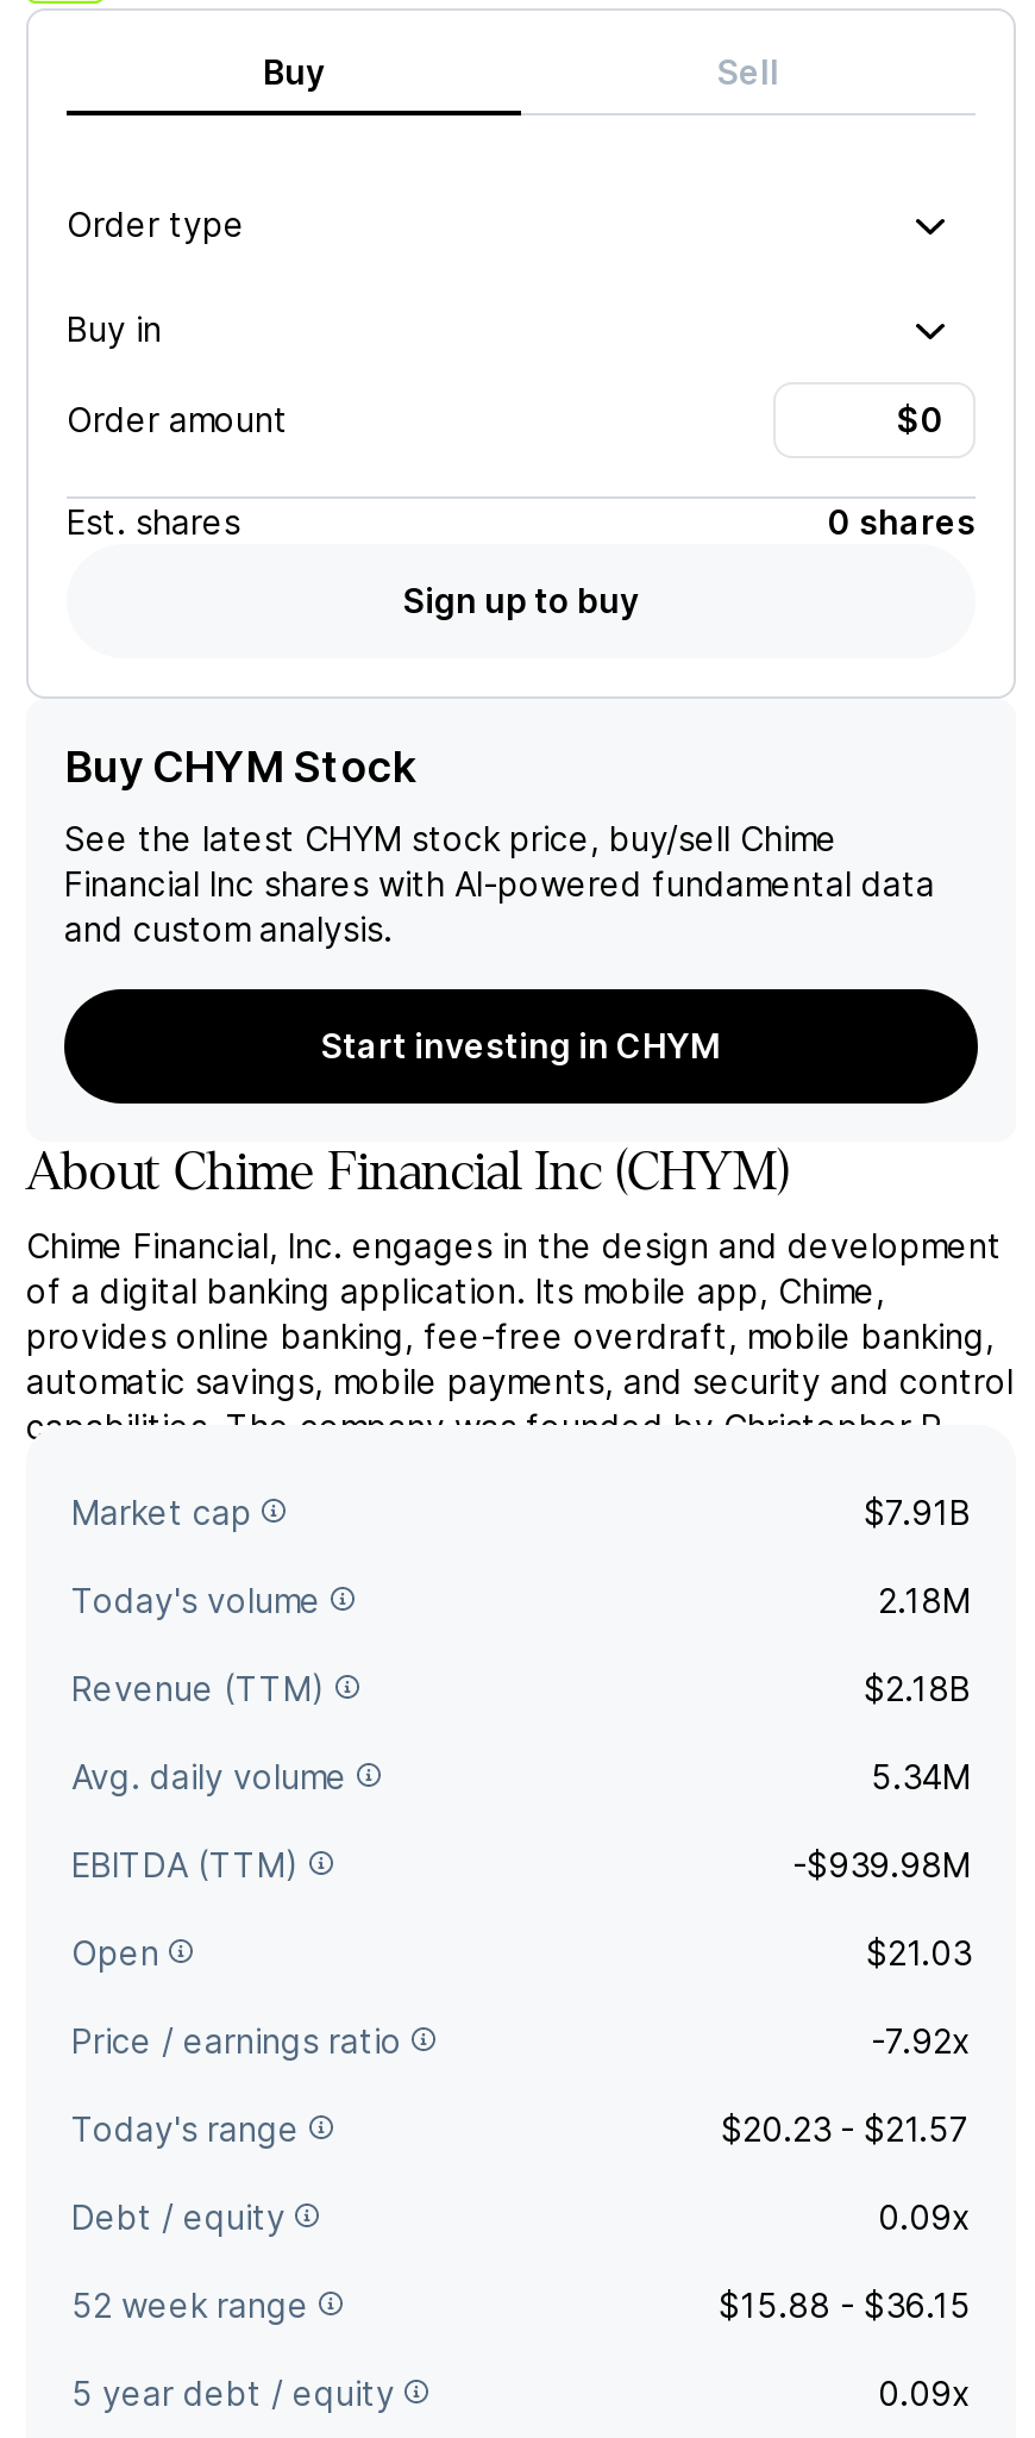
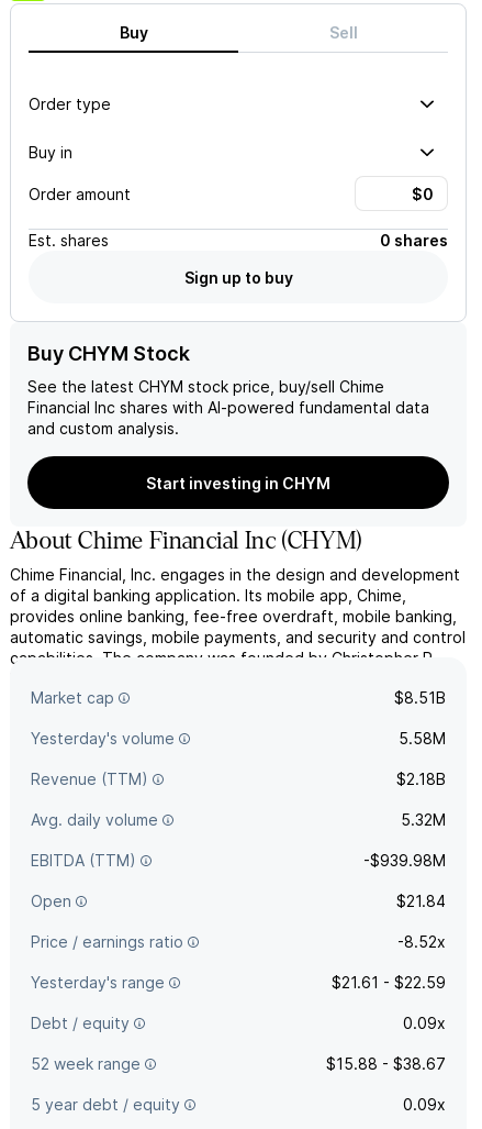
- $7.91B
+ $8.51B

- Today's volume
- 2.18M
+ Yesterday's volume
+ 5.58M

- 5.34M
+ 5.32M

- $21.03
+ $21.84

- -7.92x
+ -8.52x

- Today's range
- $20.23 - $21.57
+ Yesterday's range
+ $21.61 - $22.59

- $15.88 - $36.15
+ $15.88 - $38.67
